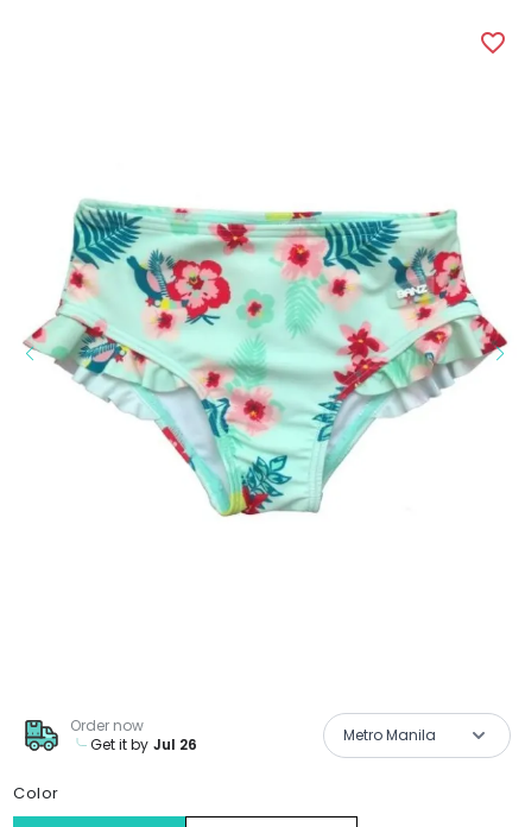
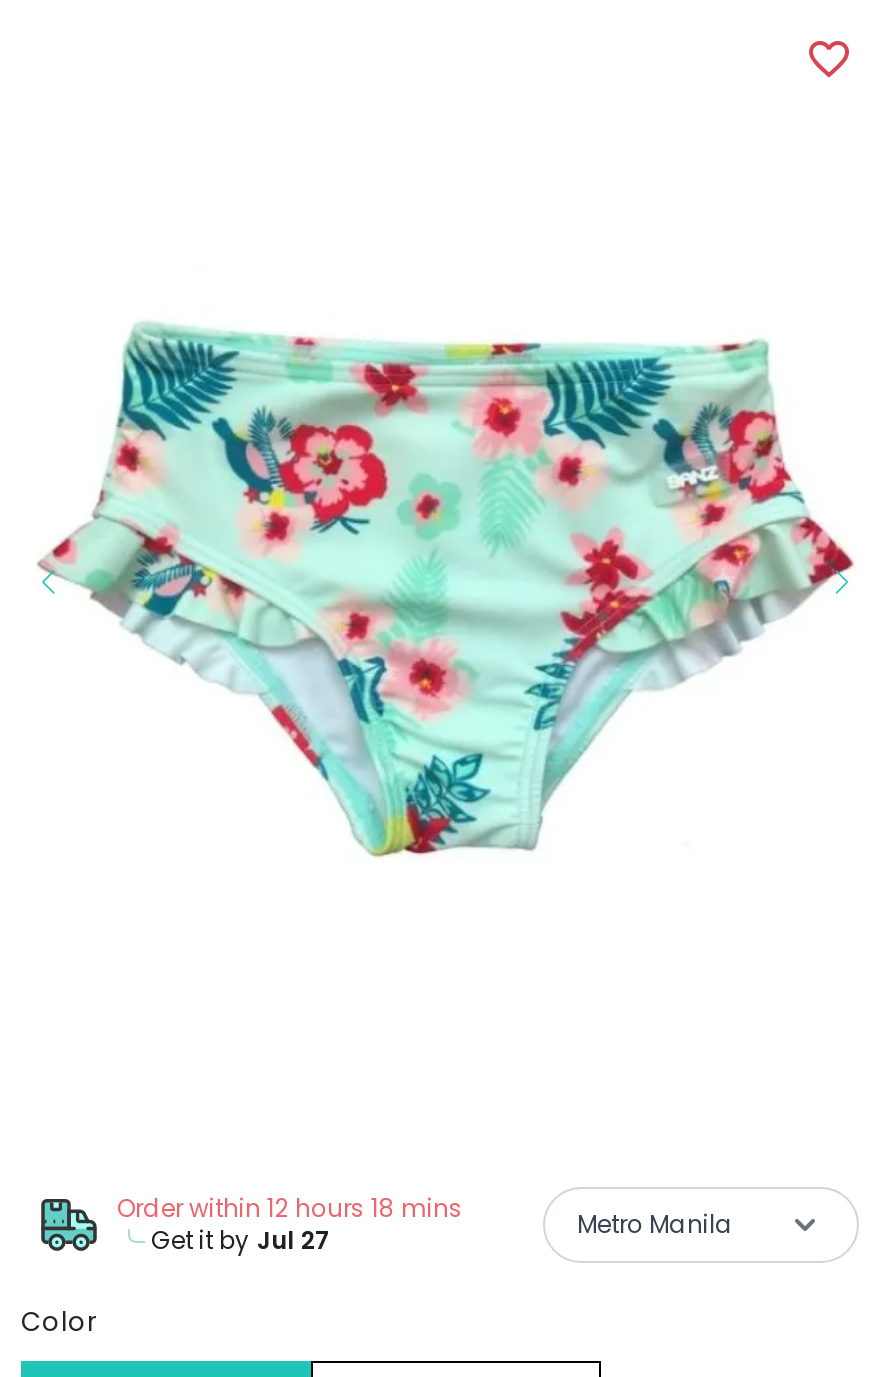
- Order now
- Get it by Jul 26
+ Order within 12 hours 18 mins
+ Get it by Jul 27
